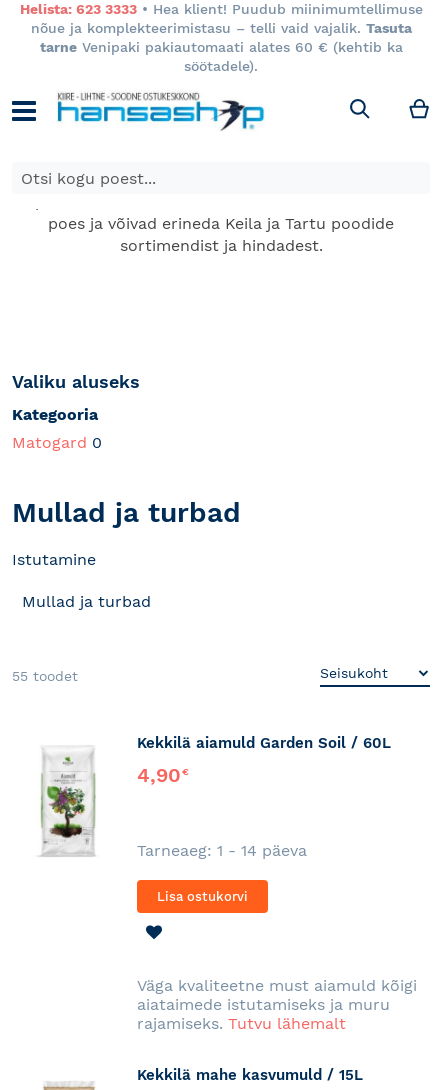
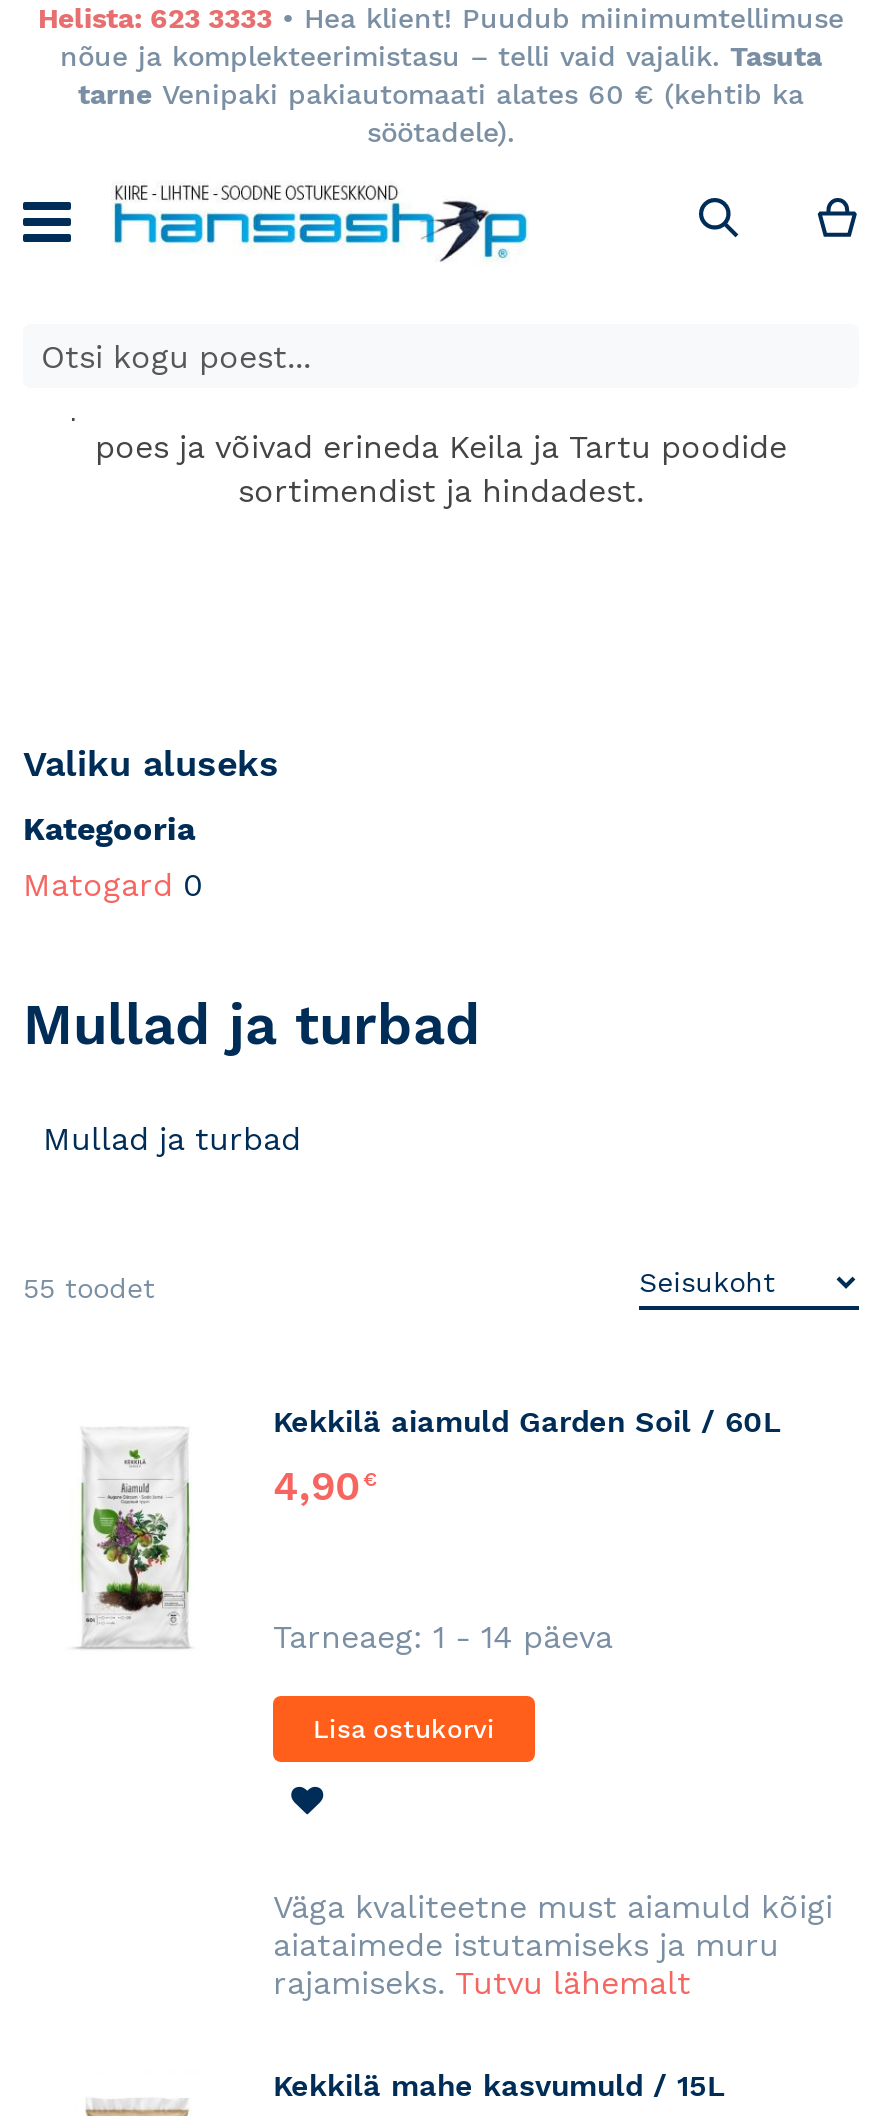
- Istutamine
